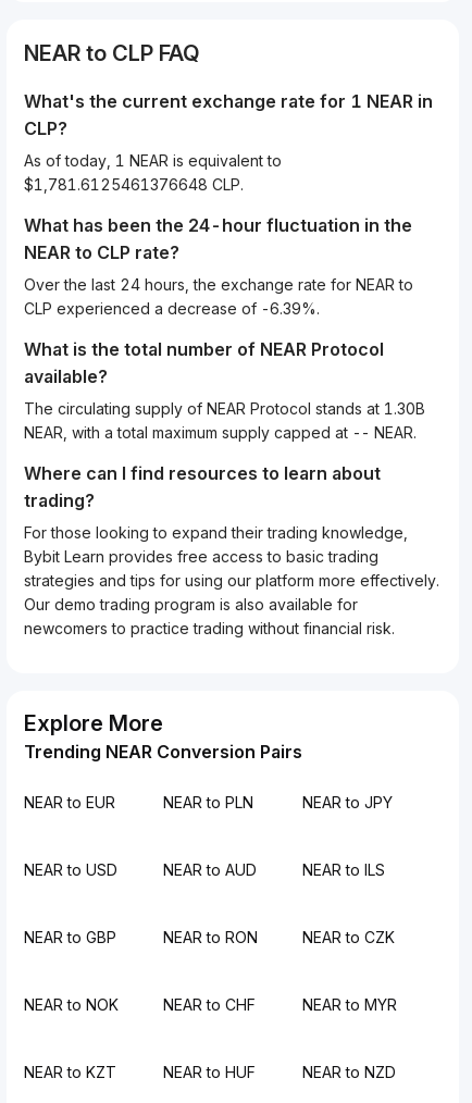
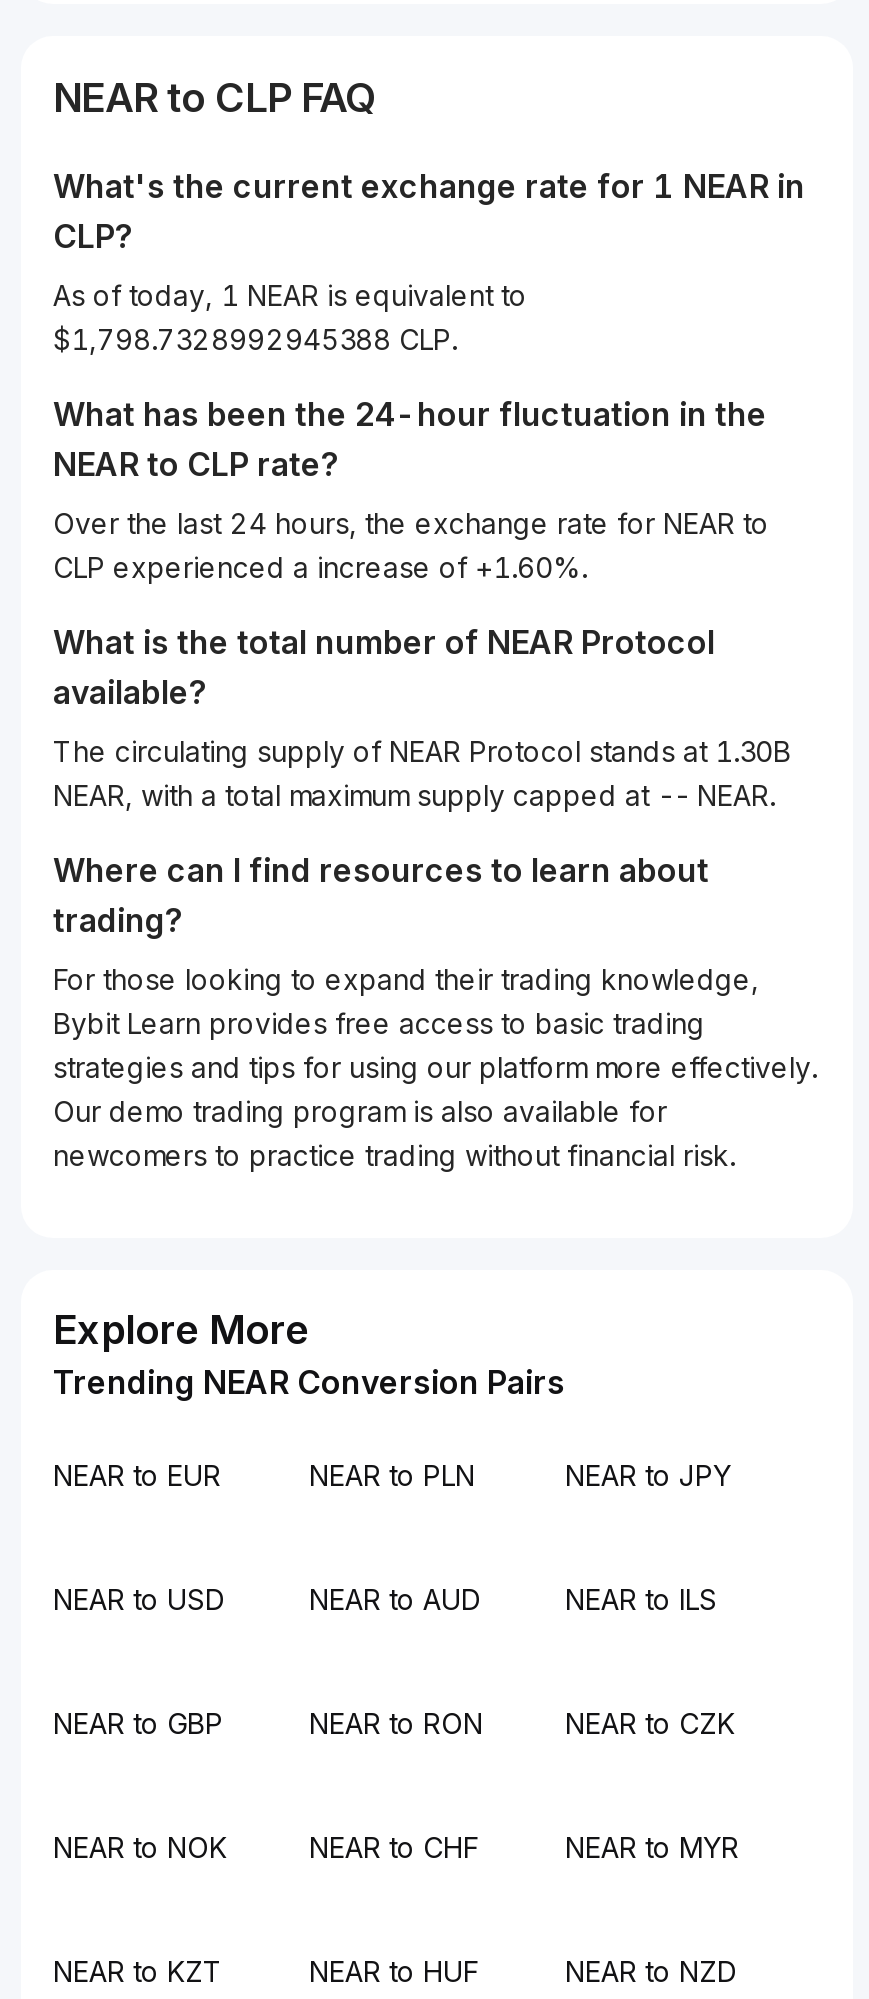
- $1,781.6125461376648 CLP.
+ $1,798.7328992945388 CLP.

- CLP experienced a decrease of -6.39%.
+ CLP experienced a increase of +1.60%.
